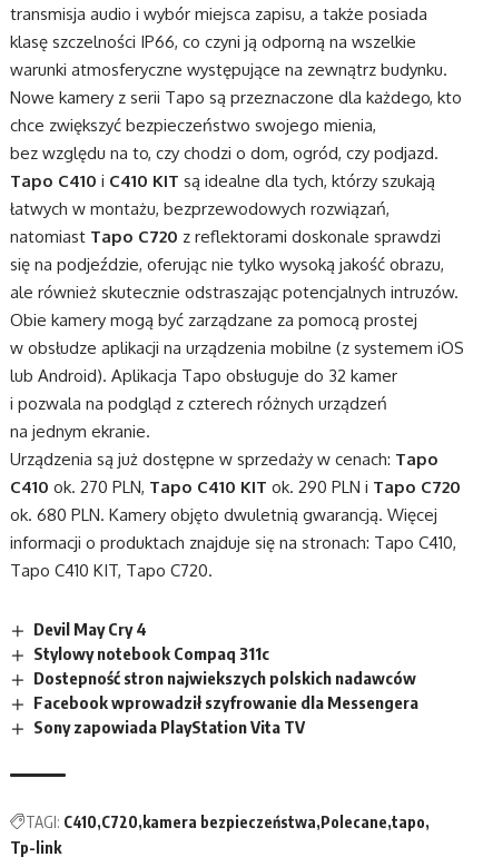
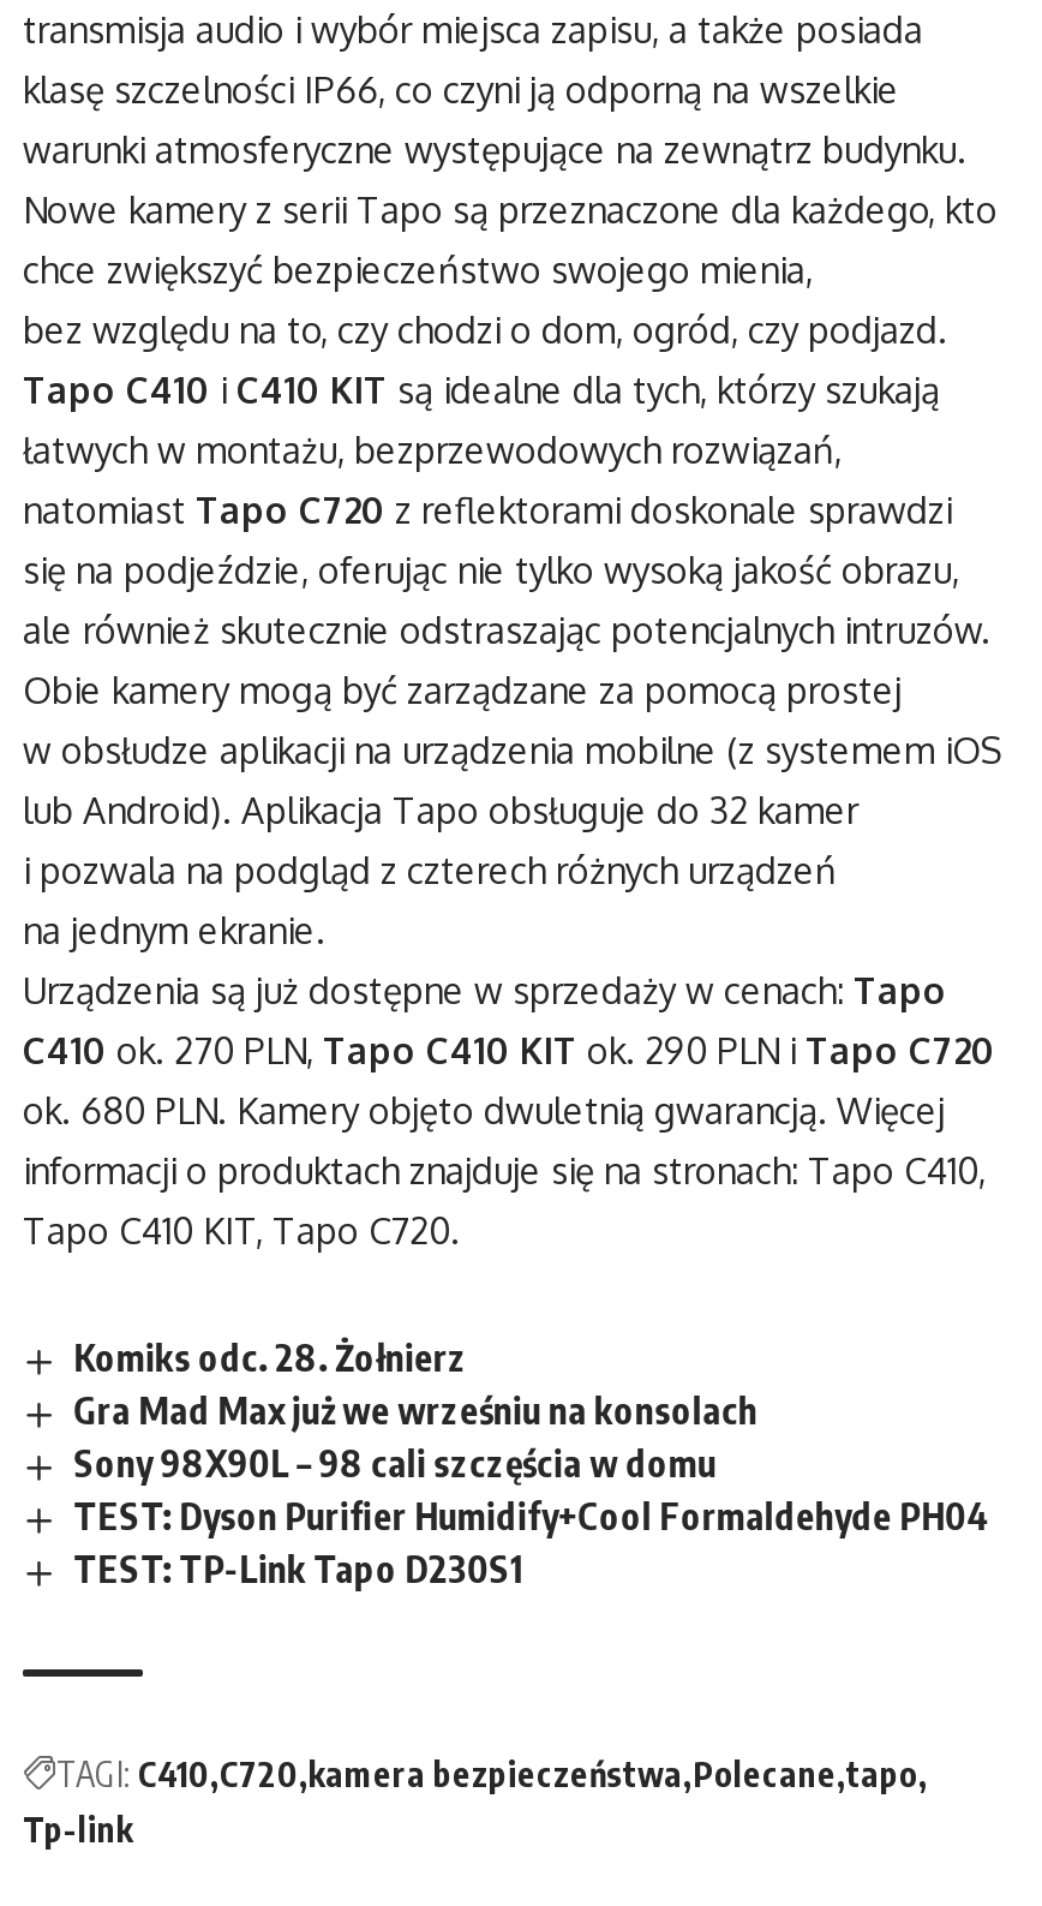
- Devil May Cry 4
- Stylowy notebook Compaq 311c
- Dostepność stron najwiekszych polskich nadawców
- Facebook wprowadził szyfrowanie dla Messengera
- Sony zapowiada PlayStation Vita TV
+ Komiks odc. 28. Żołnierz
+ Gra Mad Max już we wrześniu na konsolach
+ Sony 98X90L – 98 cali szczęścia w domu
+ TEST: Dyson Purifier Humidify+Cool Formaldehyde PH04
+ TEST: TP-Link Tapo D230S1
